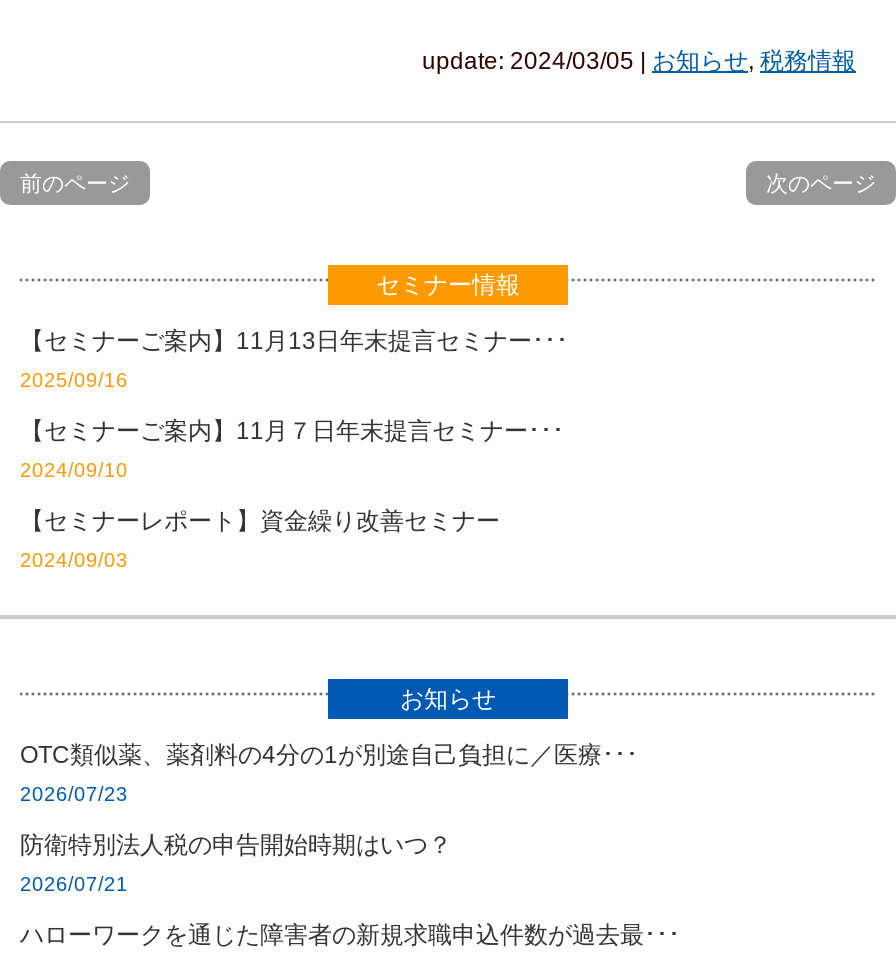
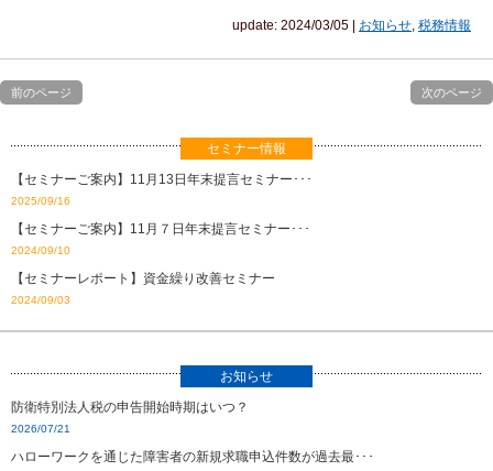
- OTC類似薬、薬剤料の4分の1が別途自己負担に／医療･･･
- 2026/07/23
